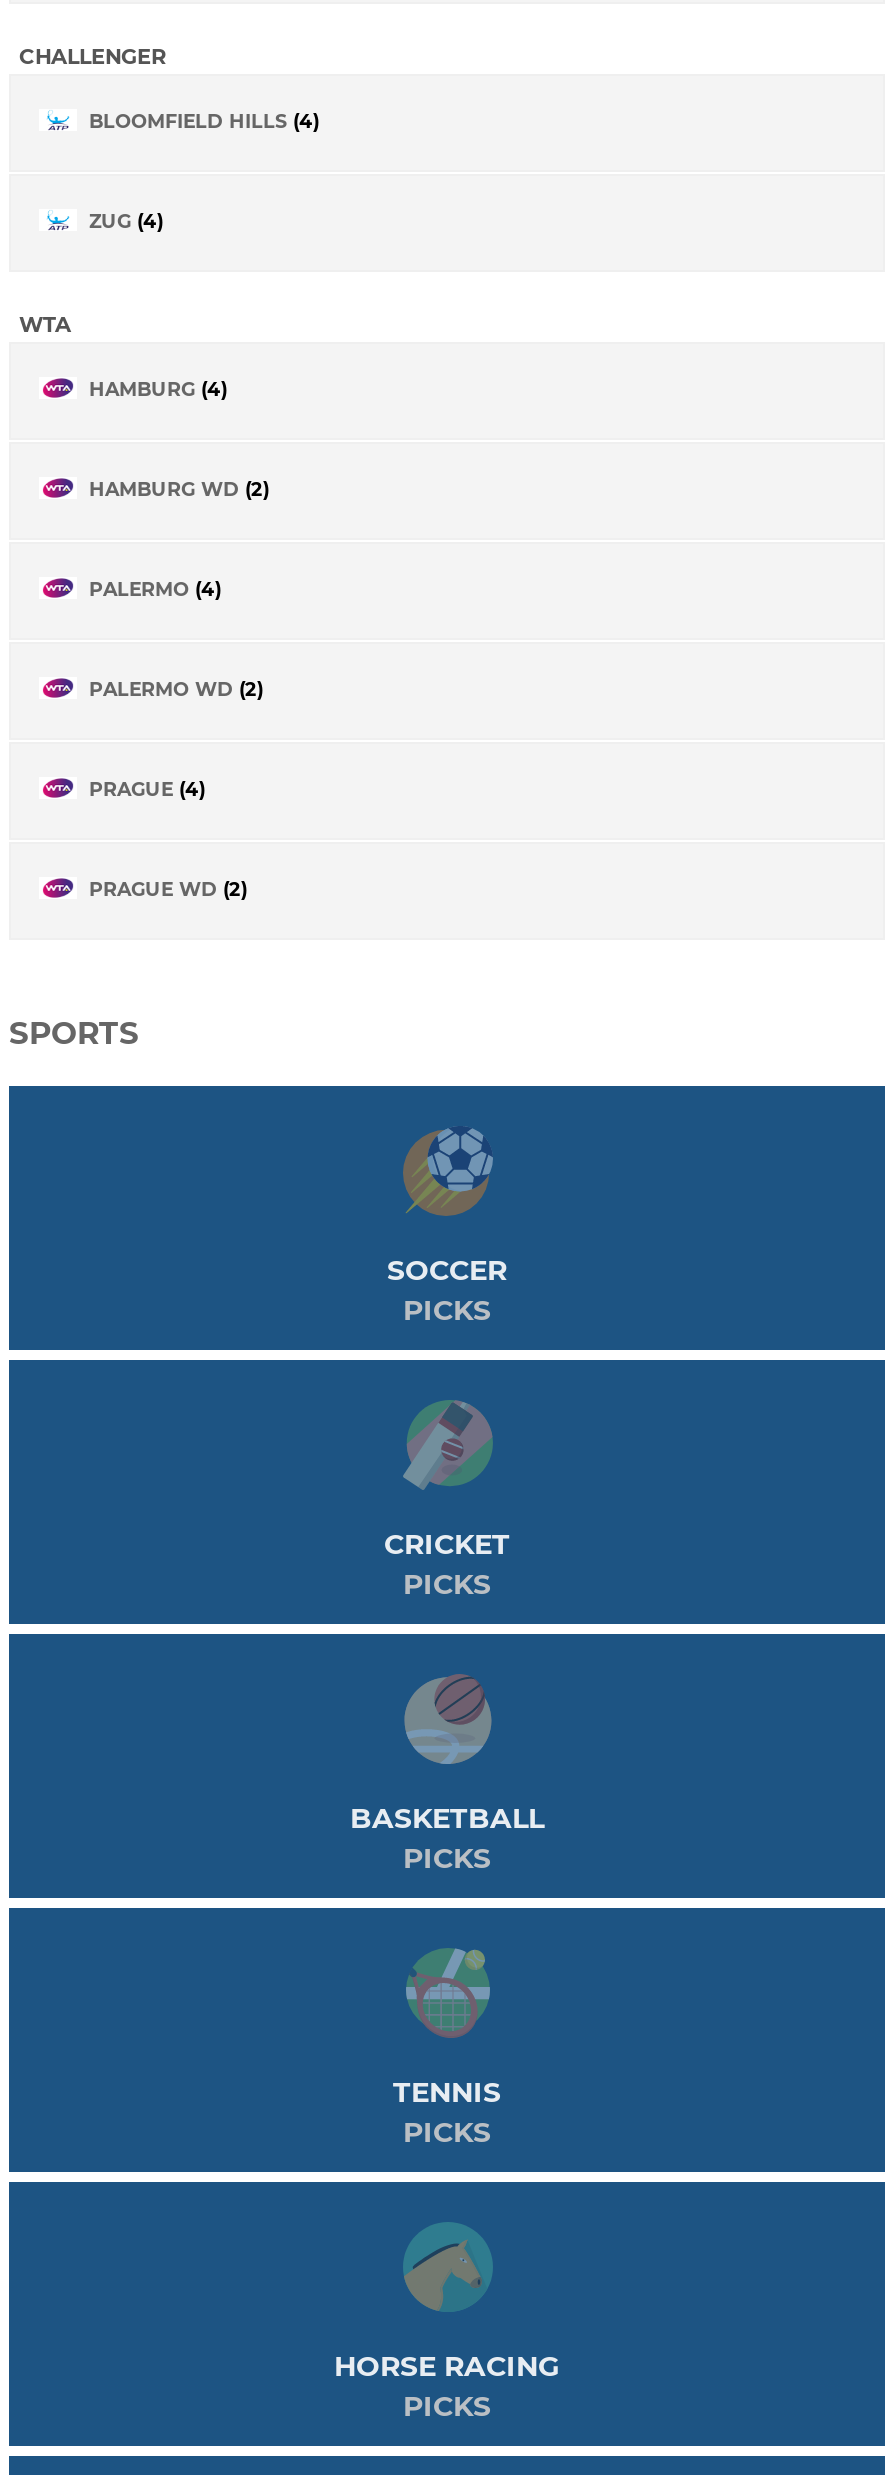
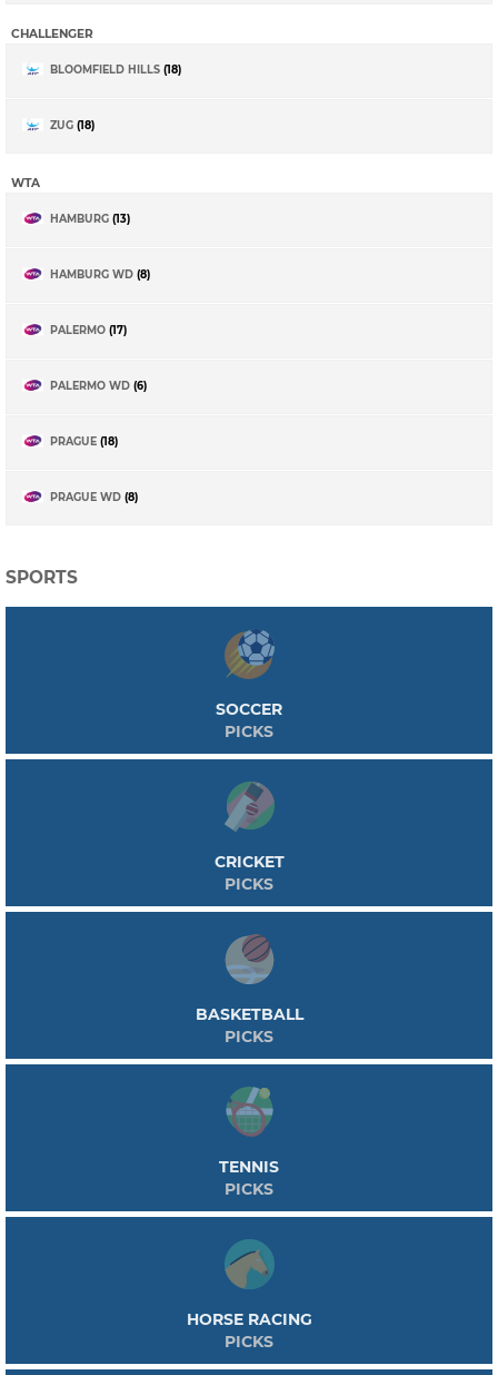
- BLOOMFIELD HILLS (4)
+ BLOOMFIELD HILLS (18)

- ZUG (4)
+ ZUG (18)

- HAMBURG (4)
+ HAMBURG (13)

- HAMBURG WD (2)
+ HAMBURG WD (8)

- PALERMO (4)
+ PALERMO (17)

- PALERMO WD (2)
+ PALERMO WD (6)

- PRAGUE (4)
+ PRAGUE (18)

- PRAGUE WD (2)
+ PRAGUE WD (8)
